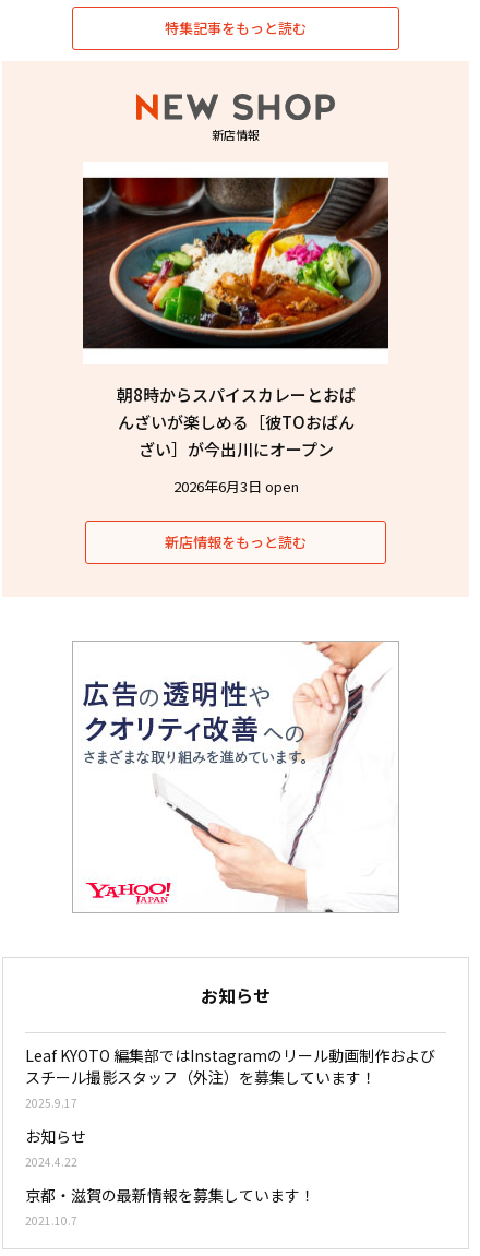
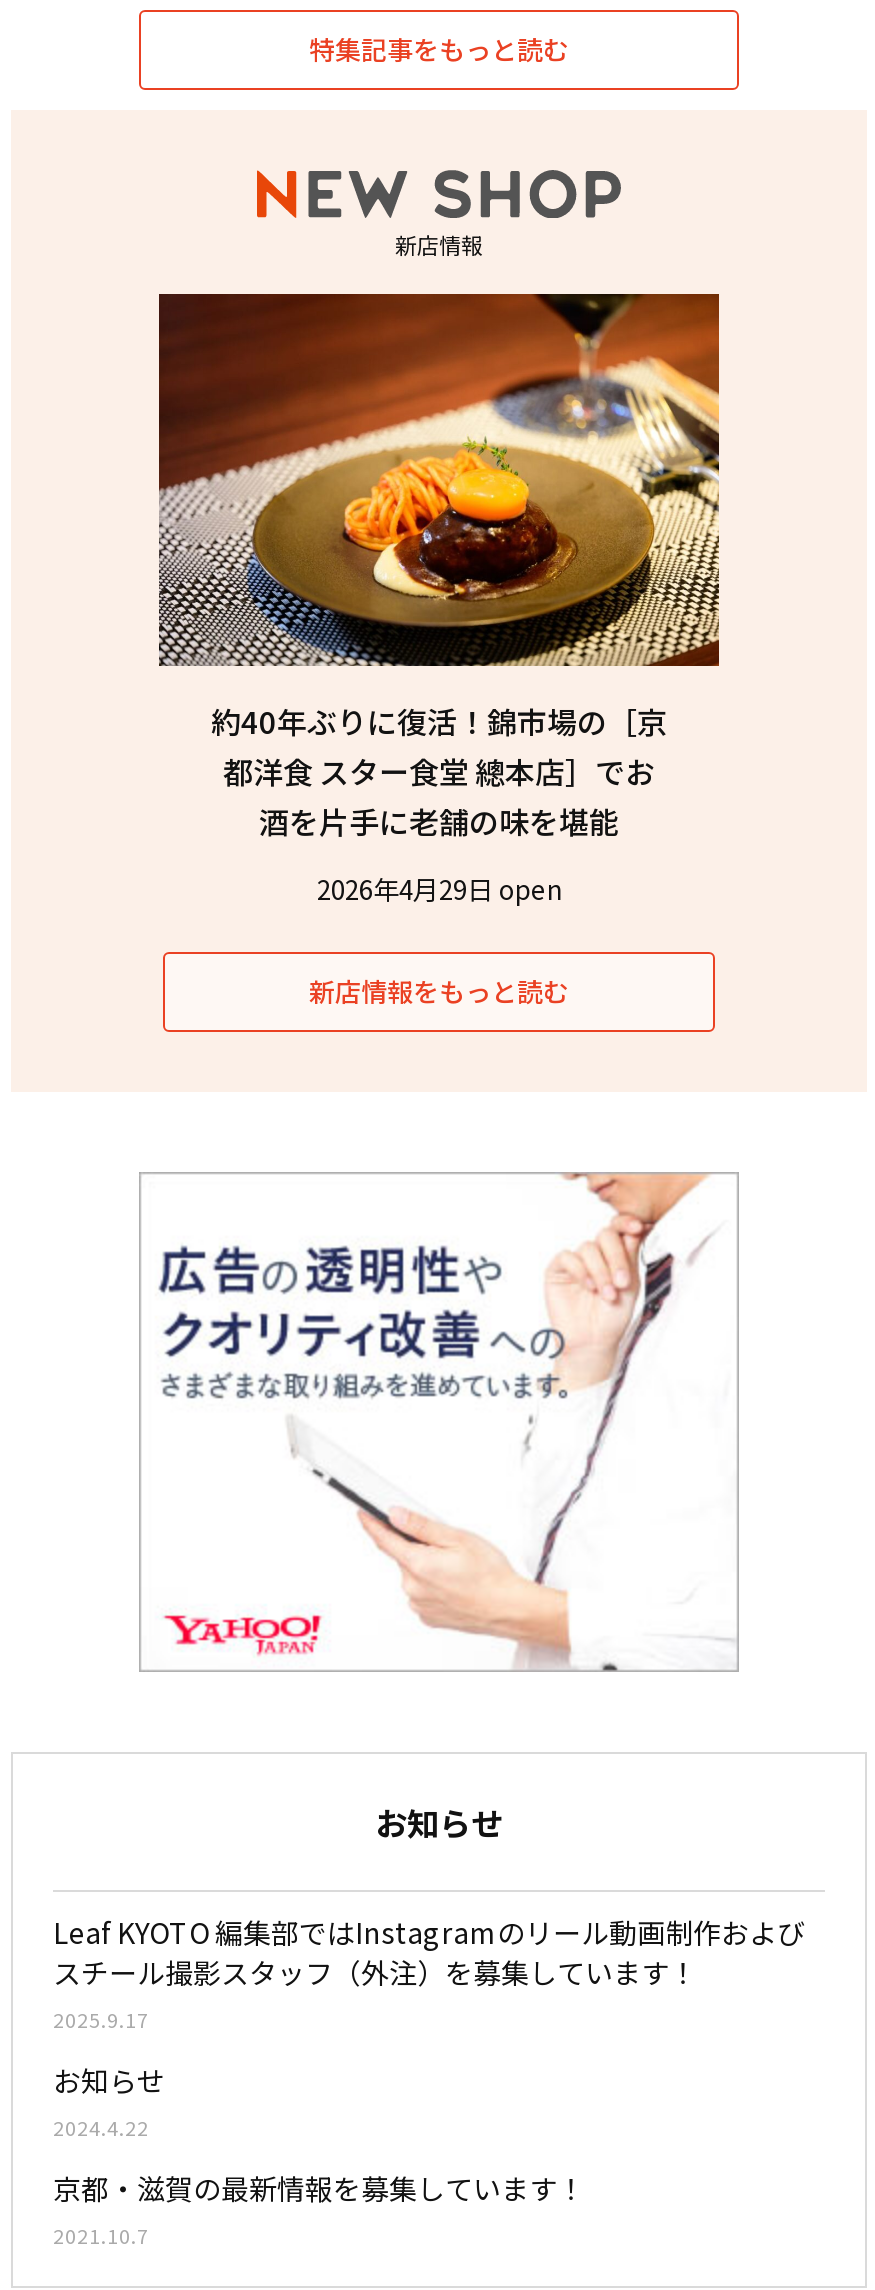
- [image]
- 朝8時からスパイスカレーとおば
- んざいが楽しめる［彼TOおばん
- ざい］が今出川にオープン
+ [image]
+ 約40年ぶりに復活！錦市場の［京
+ 都洋食 スター食堂 總本店］でお
+ 酒を片手に老舗の味を堪能

- 2026年6月3日 open
+ 2026年4月29日 open
